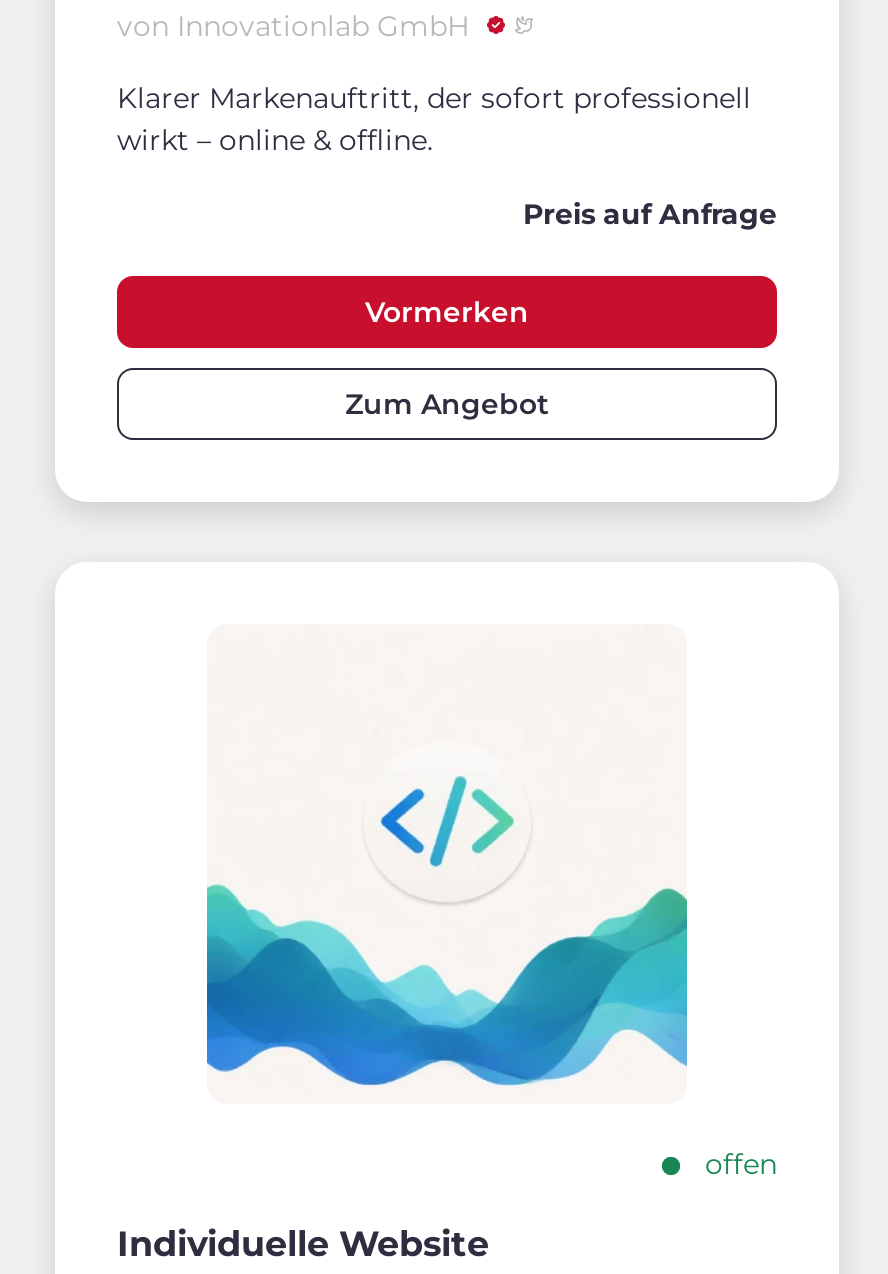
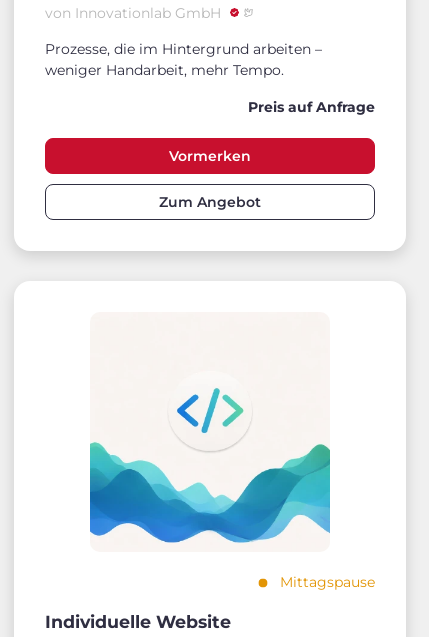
- Klarer Markenauftritt, der sofort professionell
- wirkt – online & offline.
+ Prozesse, die im Hintergrund arbeiten –
+ weniger Handarbeit, mehr Tempo.

- offen
+ Mittagspause
